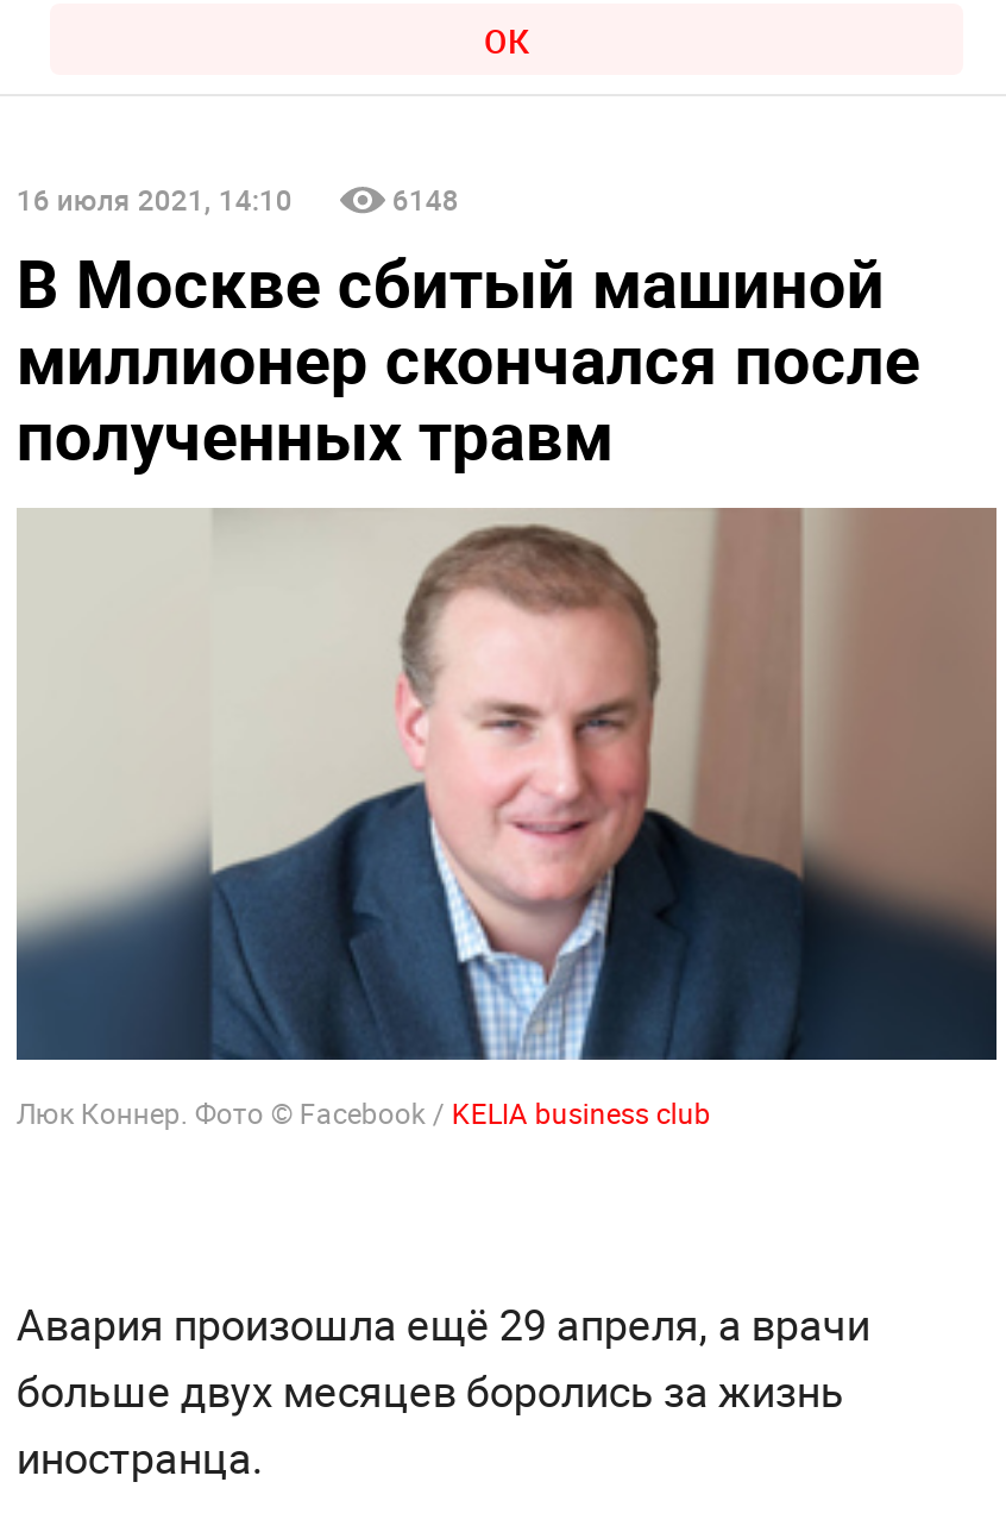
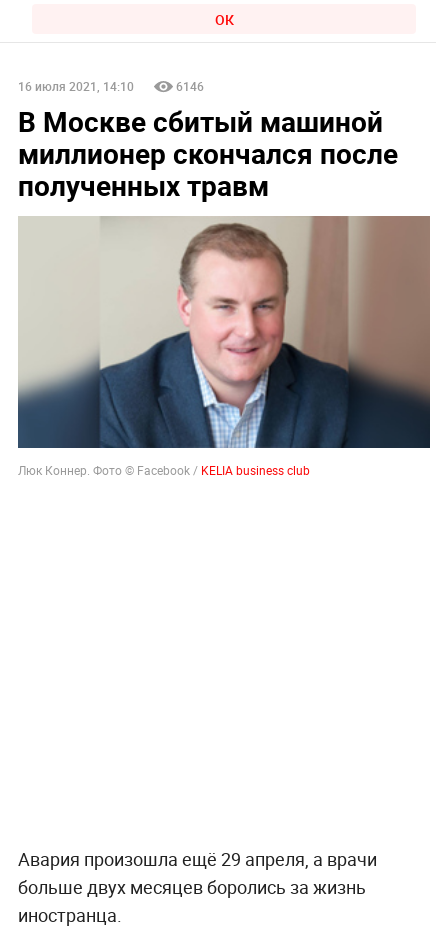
- 6148
+ 6146
